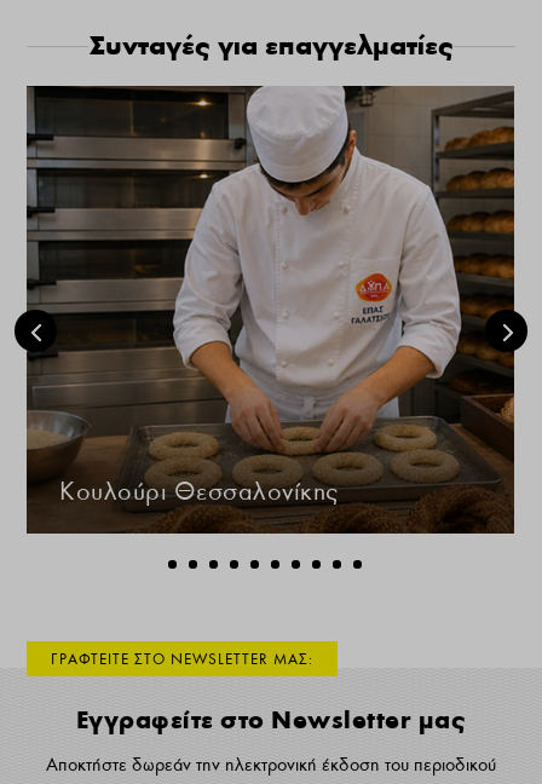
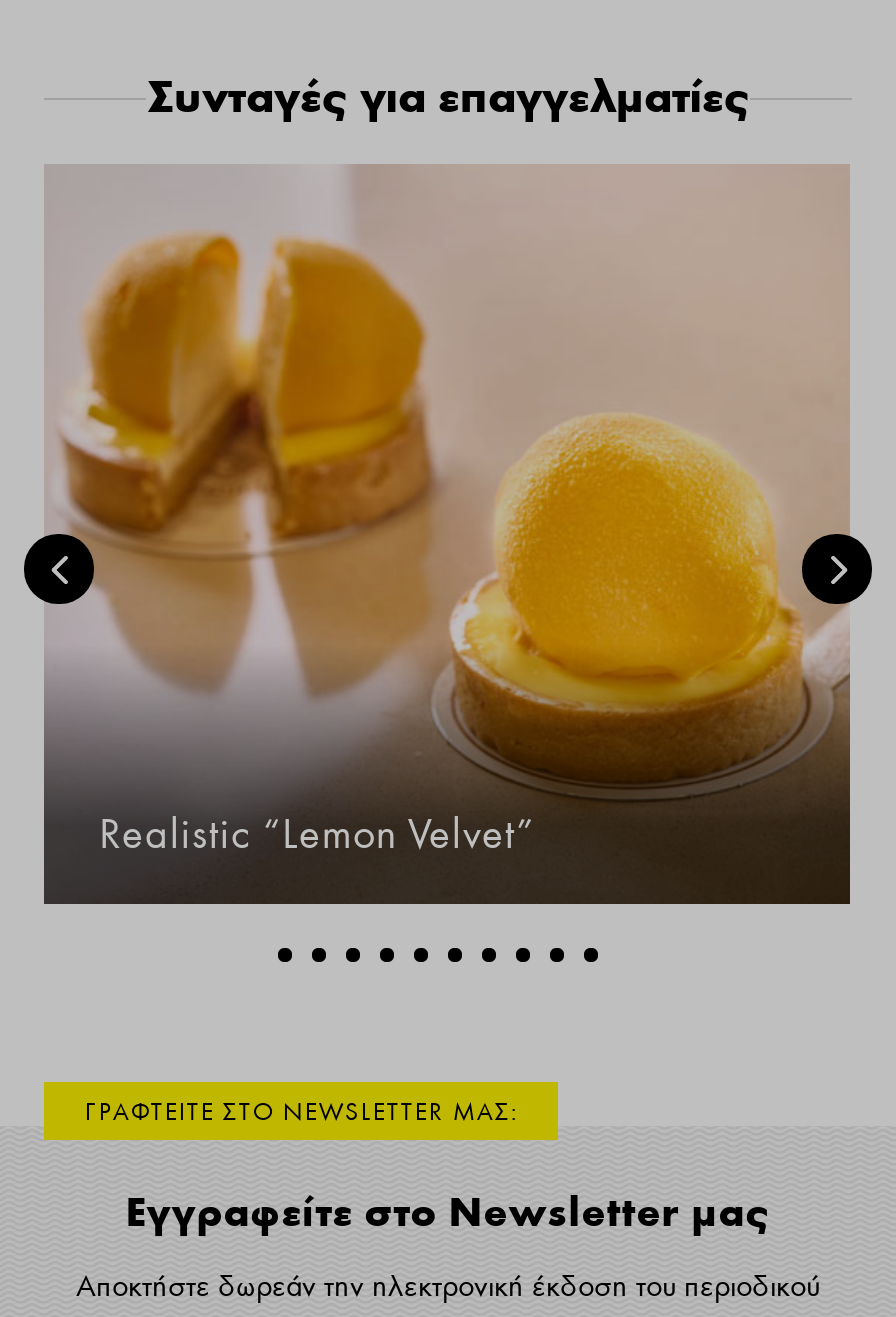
- [image]
- Κουλούρι Θεσσαλονίκης
+ [image]
+ Realistic “Lemon Velvet”
